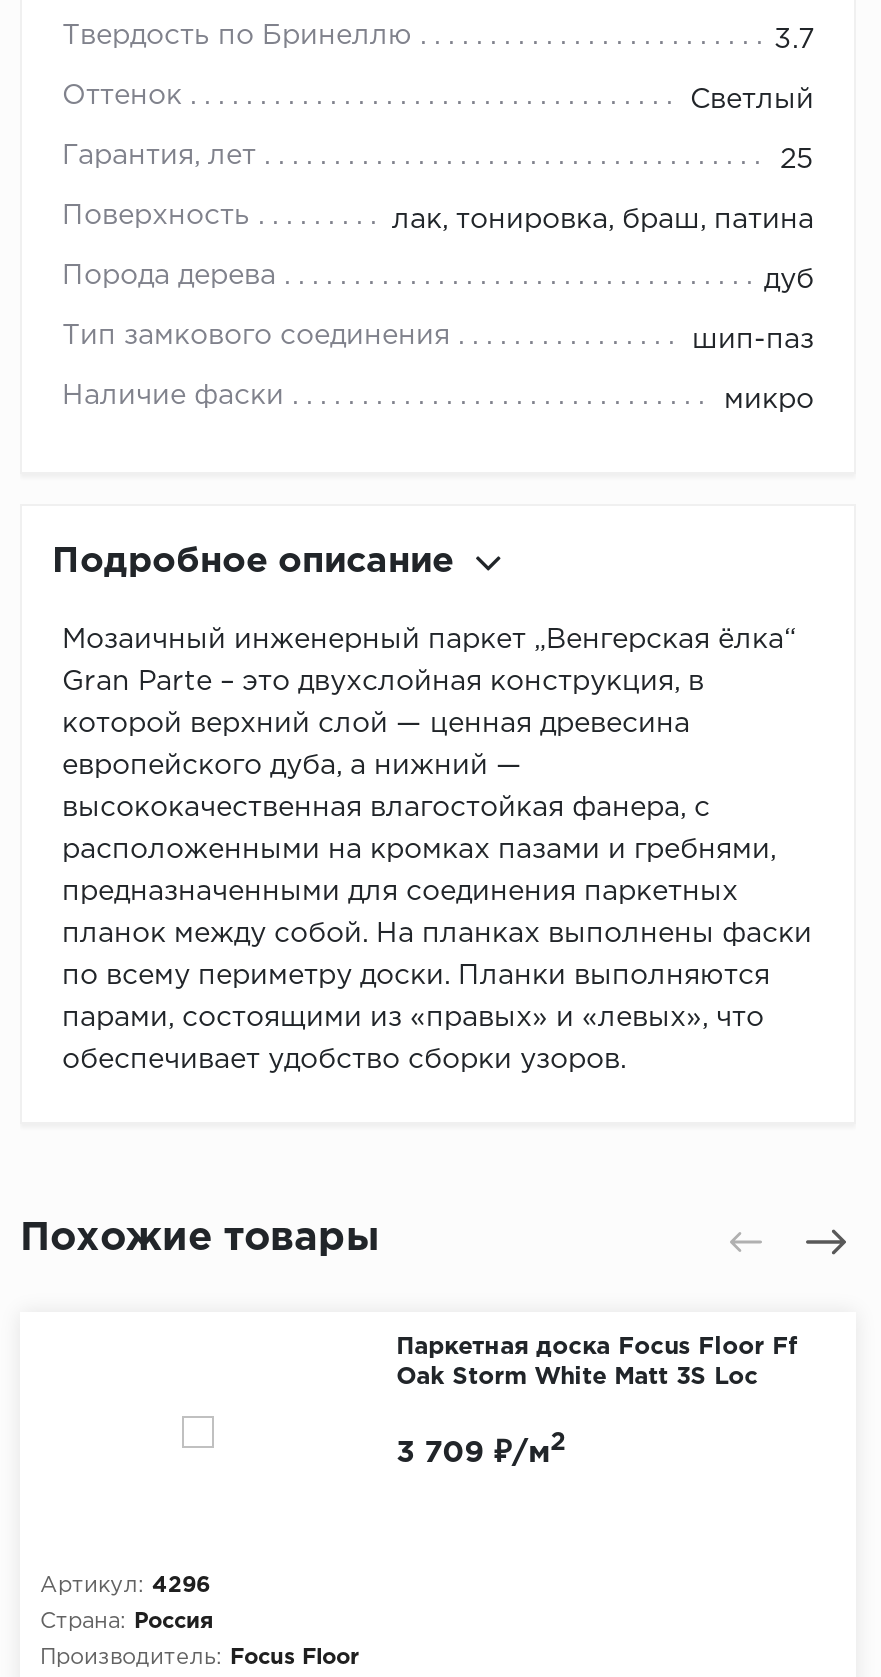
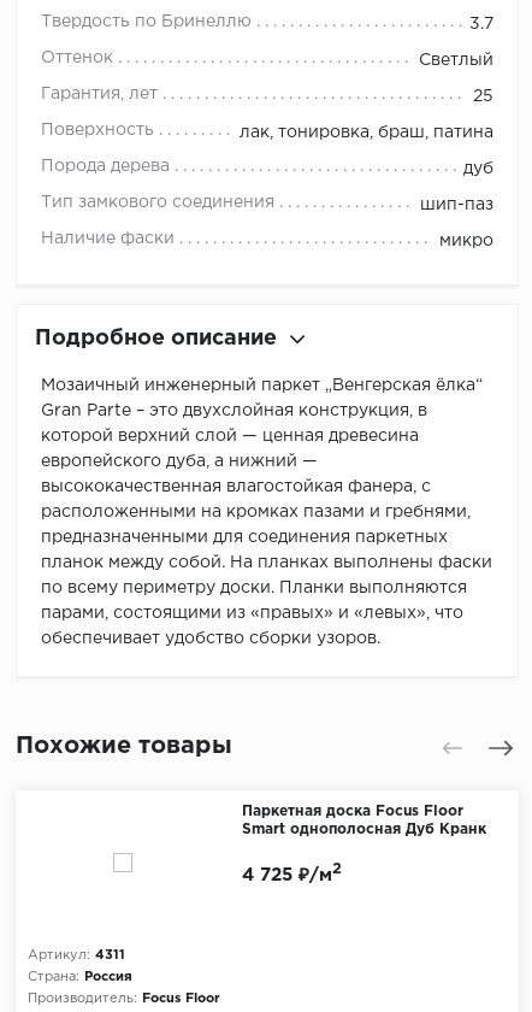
- Паркетная доска Focus Floor Ff
- Oak Storm White Matt 3S Loc
+ Паркетная доска Focus Floor
+ Smart однополосная Дуб Кранк

- 3 709 ₽/м2
+ 4 725 ₽/м2

- Артикул: 4296
+ Артикул: 4311
